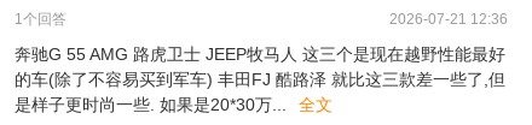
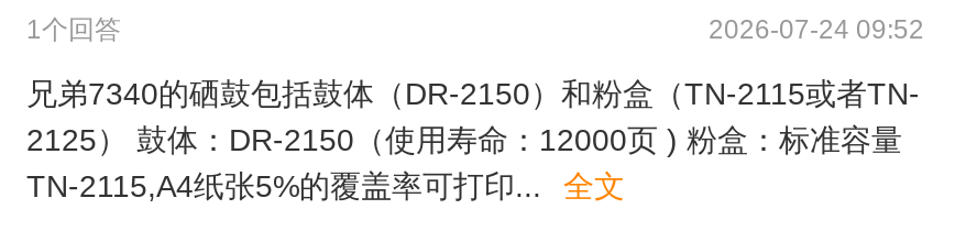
- 2026-07-21 12:36
+ 2026-07-24 09:52

- 奔驰G 55 AMG 路虎卫士 JEEP牧马人 这三个是现在越野性能最好
- 的车(除了不容易买到军车) 丰田FJ 酷路泽 就比这三款差一些了,但
- 是样子更时尚一些. 如果是20*30万...
+ 兄弟7340的硒鼓包括鼓体（DR-2150）和粉盒（TN-2115或者TN-
+ 2125） 鼓体：DR-2150（使用寿命：12000页 ) 粉盒：标准容量
+ TN-2115,A4纸张5%的覆盖率可打印...
